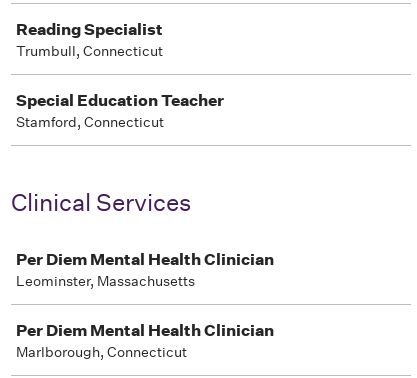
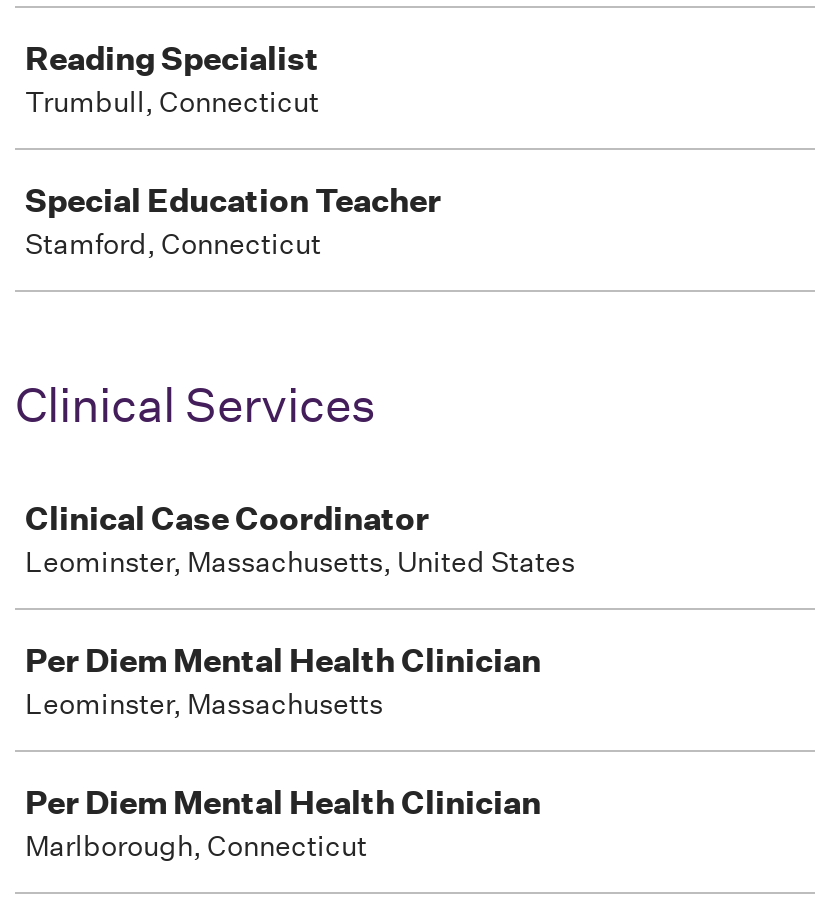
+ Clinical Case Coordinator
+ Leominster, Massachusetts, United States
